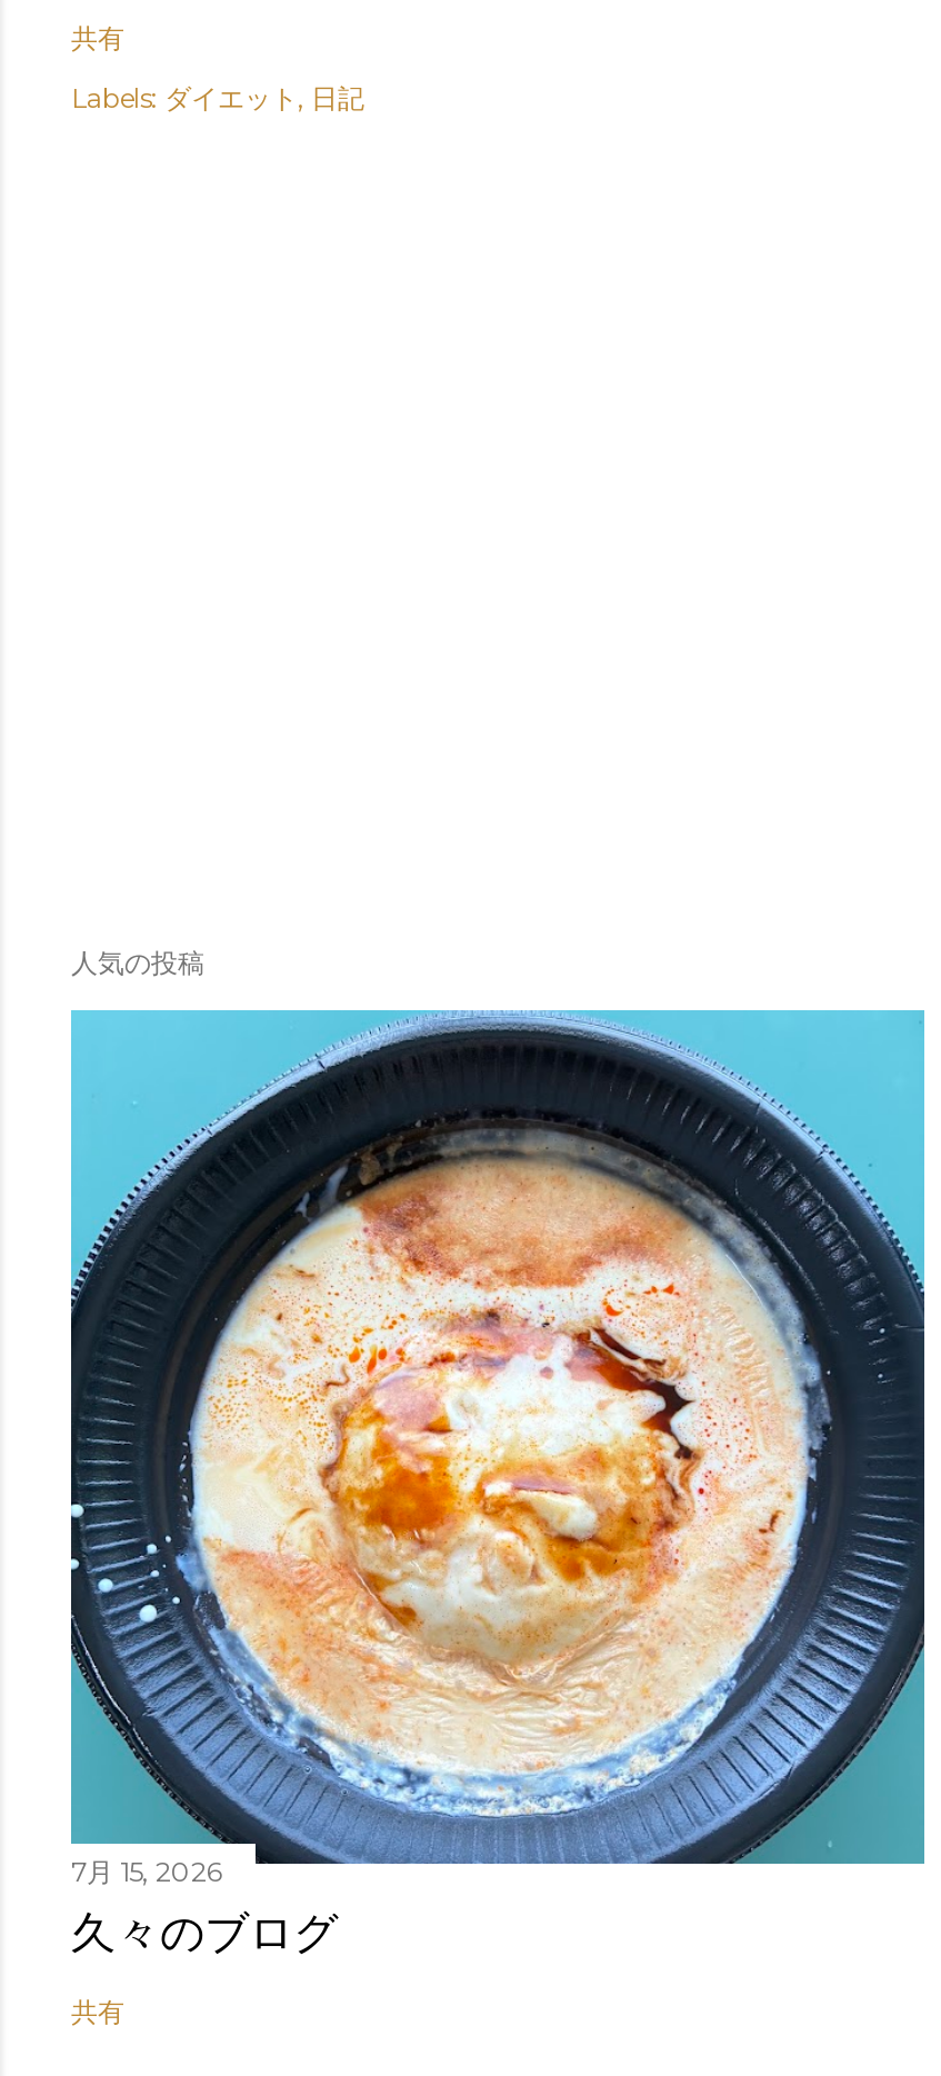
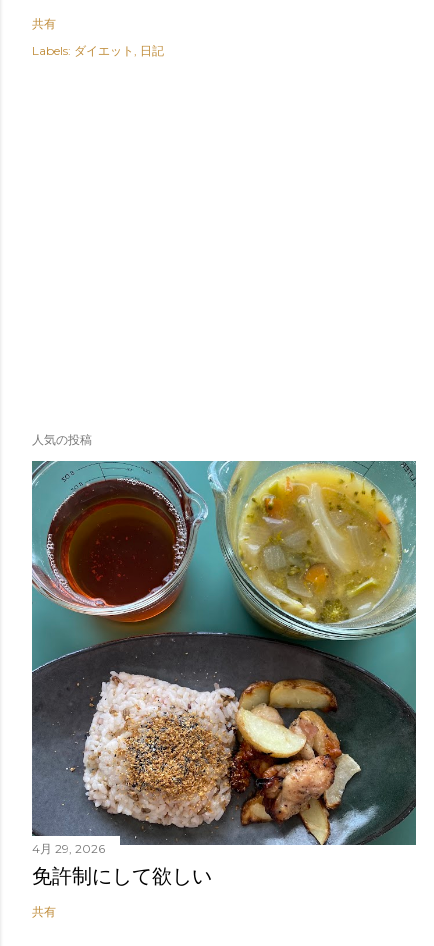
- [image]
- 7月 15, 2026
- 久々のブログ
+ [image]
+ 4月 29, 2026
+ 免許制にして欲しい
